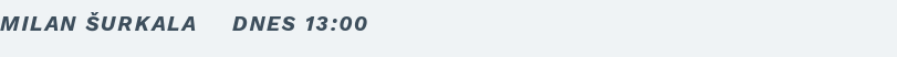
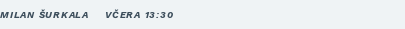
- MILAN ŠURKALA DNES 13:00
+ MILAN ŠURKALA VČERA 13:30
